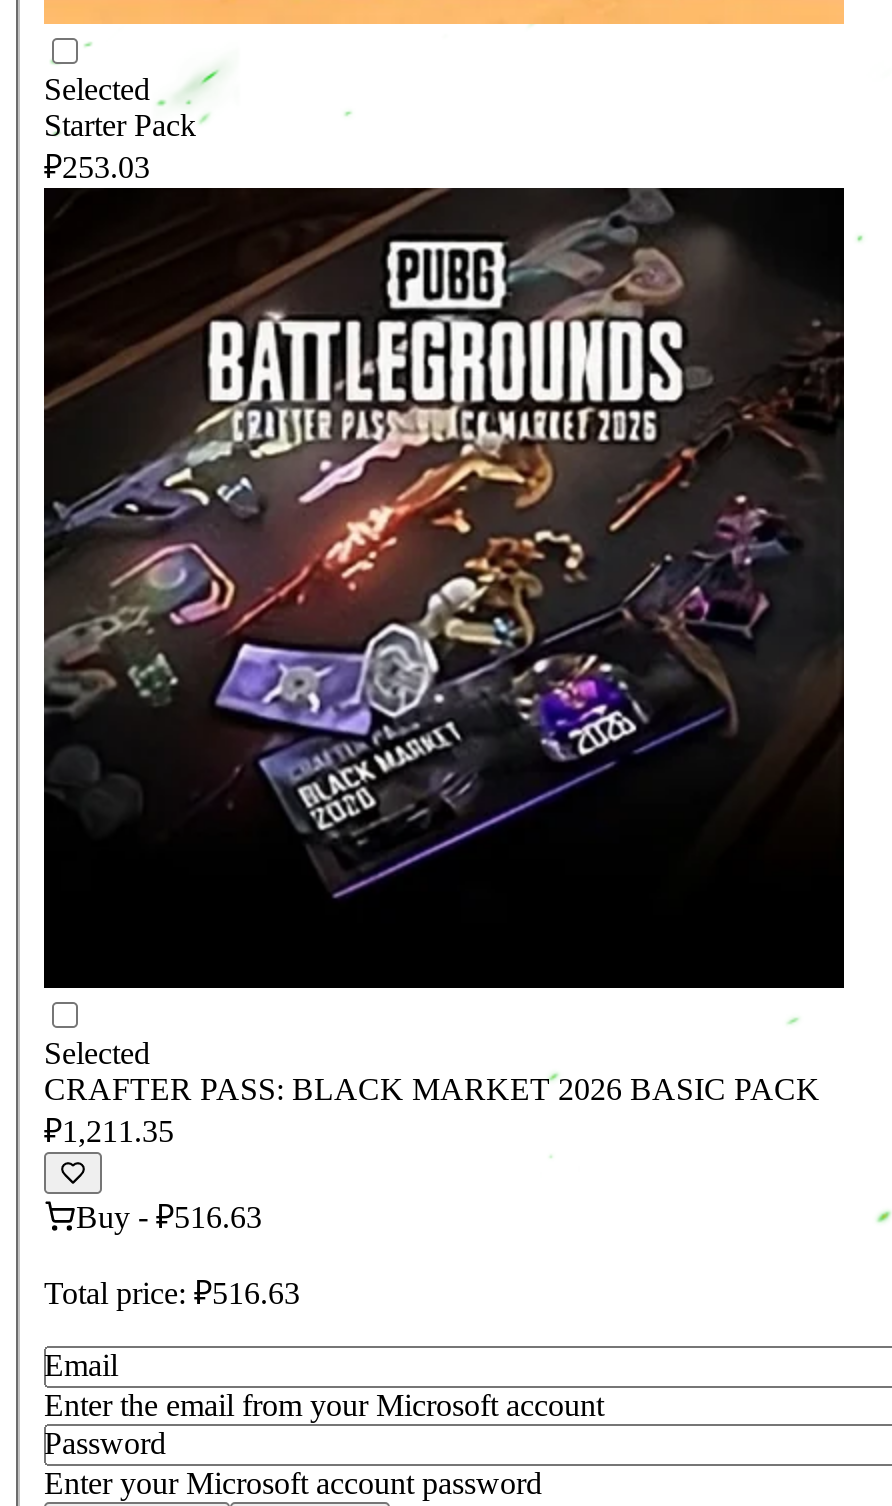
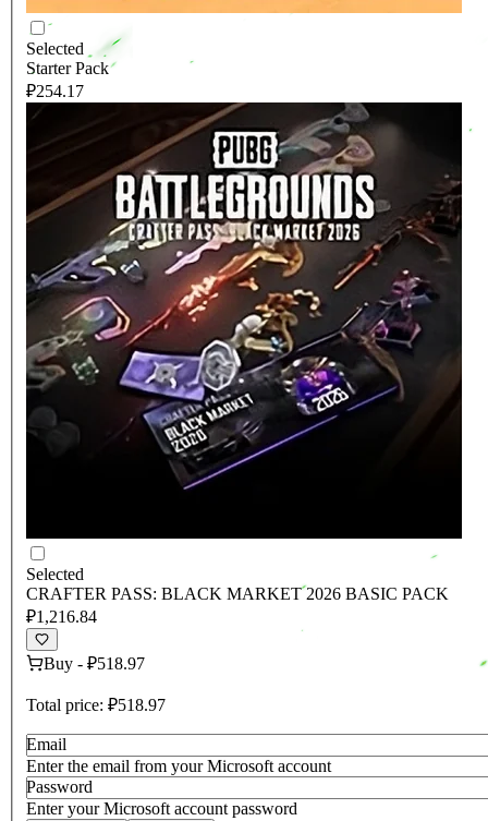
- ₽253.03
+ ₽254.17

- ₽1,211.35
+ ₽1,216.84

- Buy - ₽516.63
+ Buy - ₽518.97

- Total price: ₽516.63
+ Total price: ₽518.97
